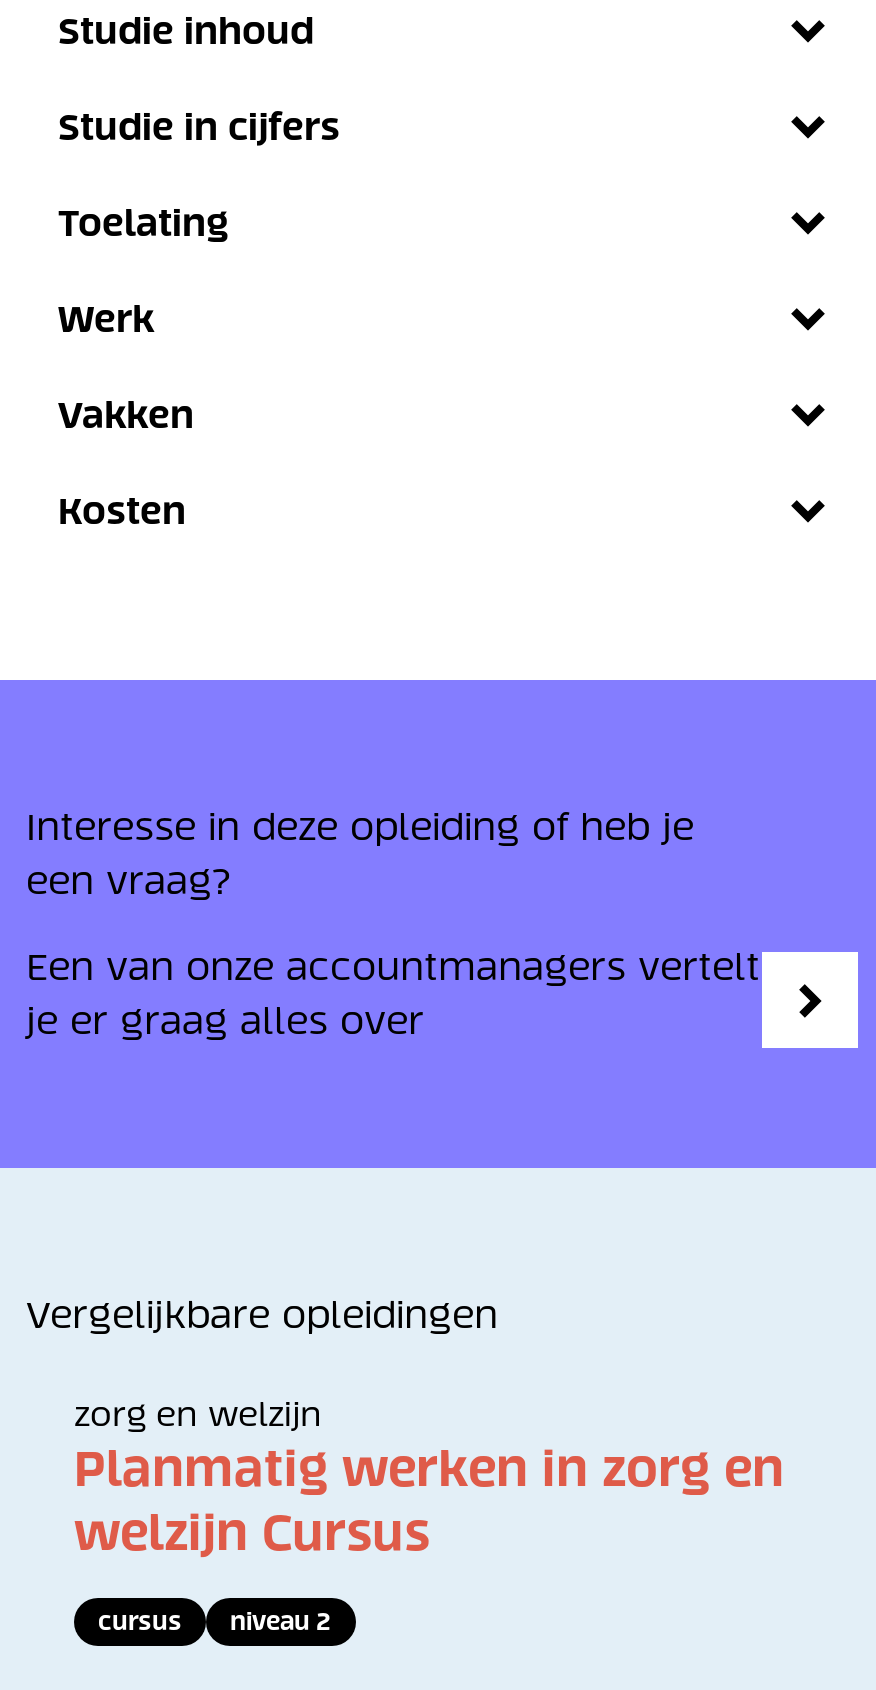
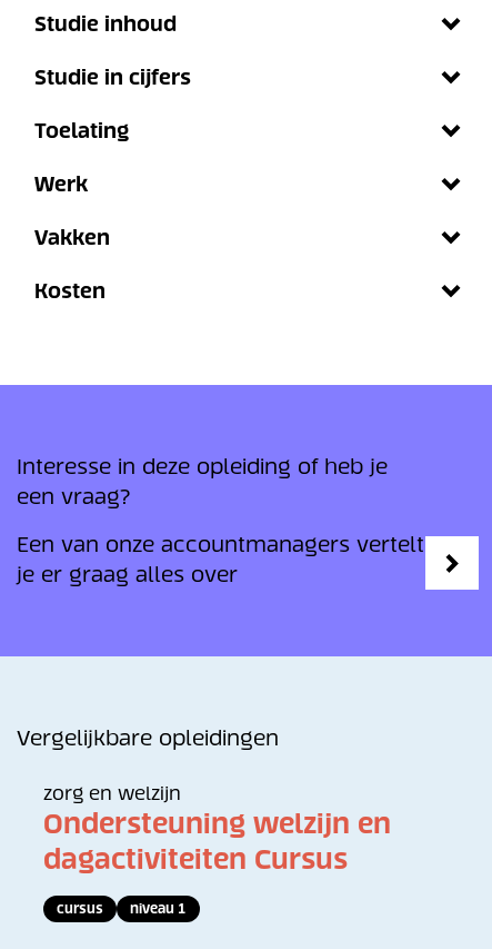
- Planmatig werken in zorg en
- welzijn Cursus
+ Ondersteuning welzijn en
+ dagactiviteiten Cursus

- cursus niveau 2
+ cursus niveau 1
